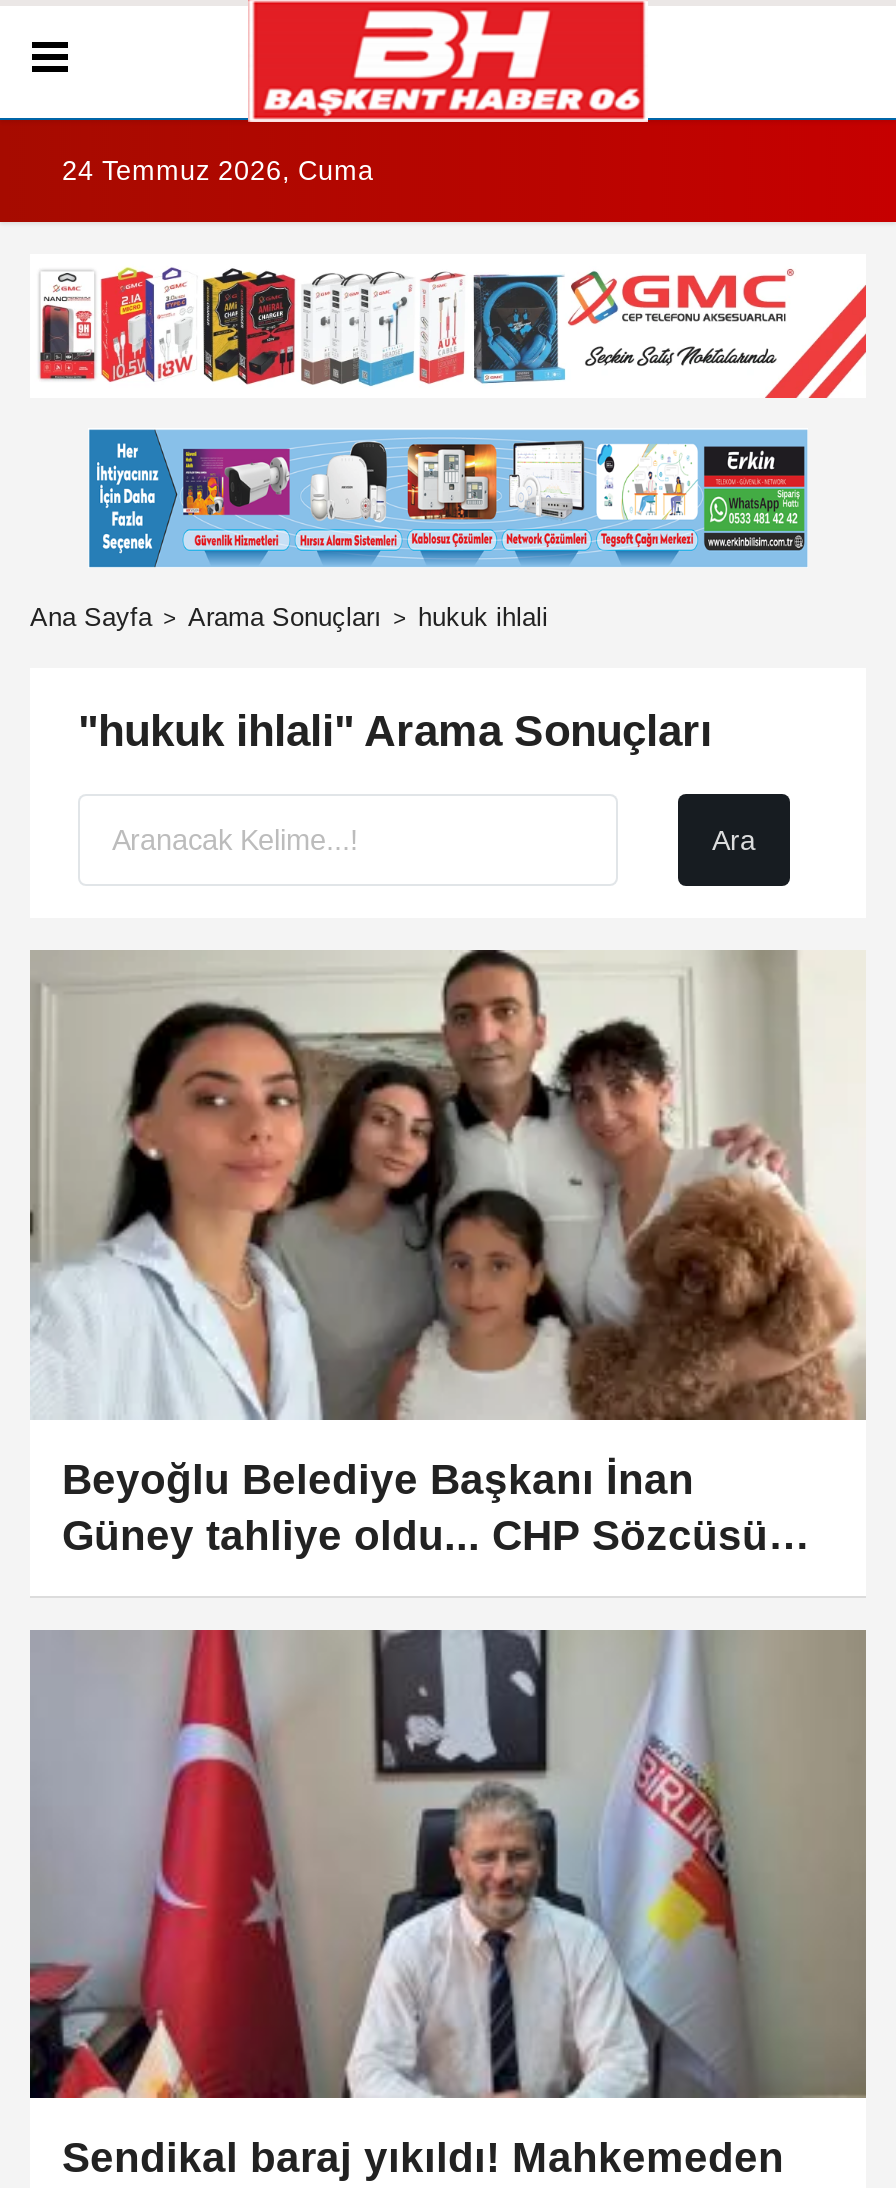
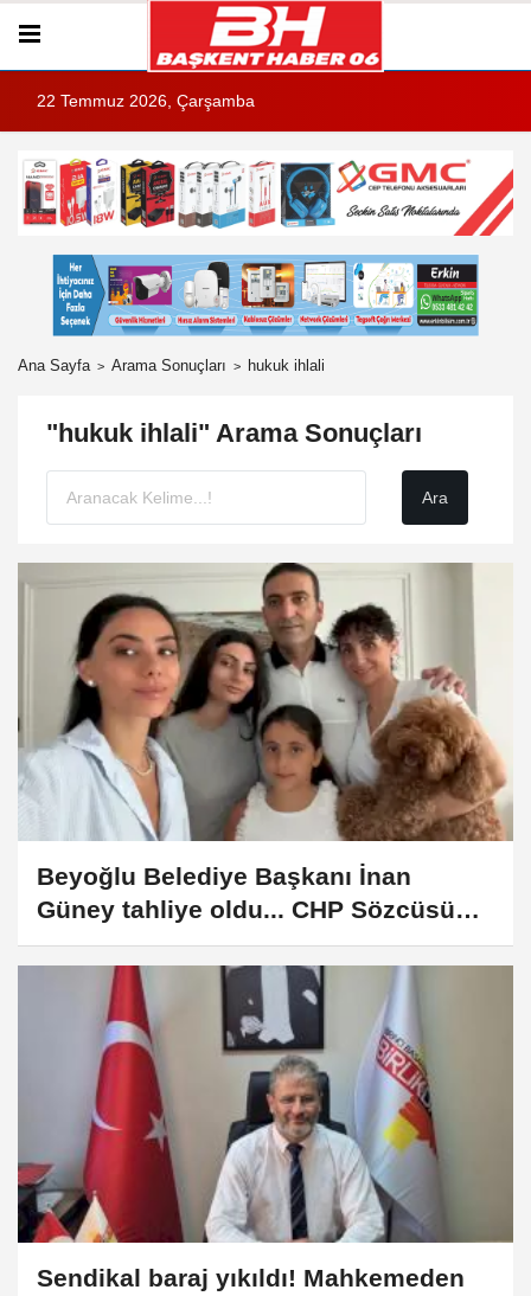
- 24 Temmuz 2026, Cuma
+ 22 Temmuz 2026, Çarşamba
